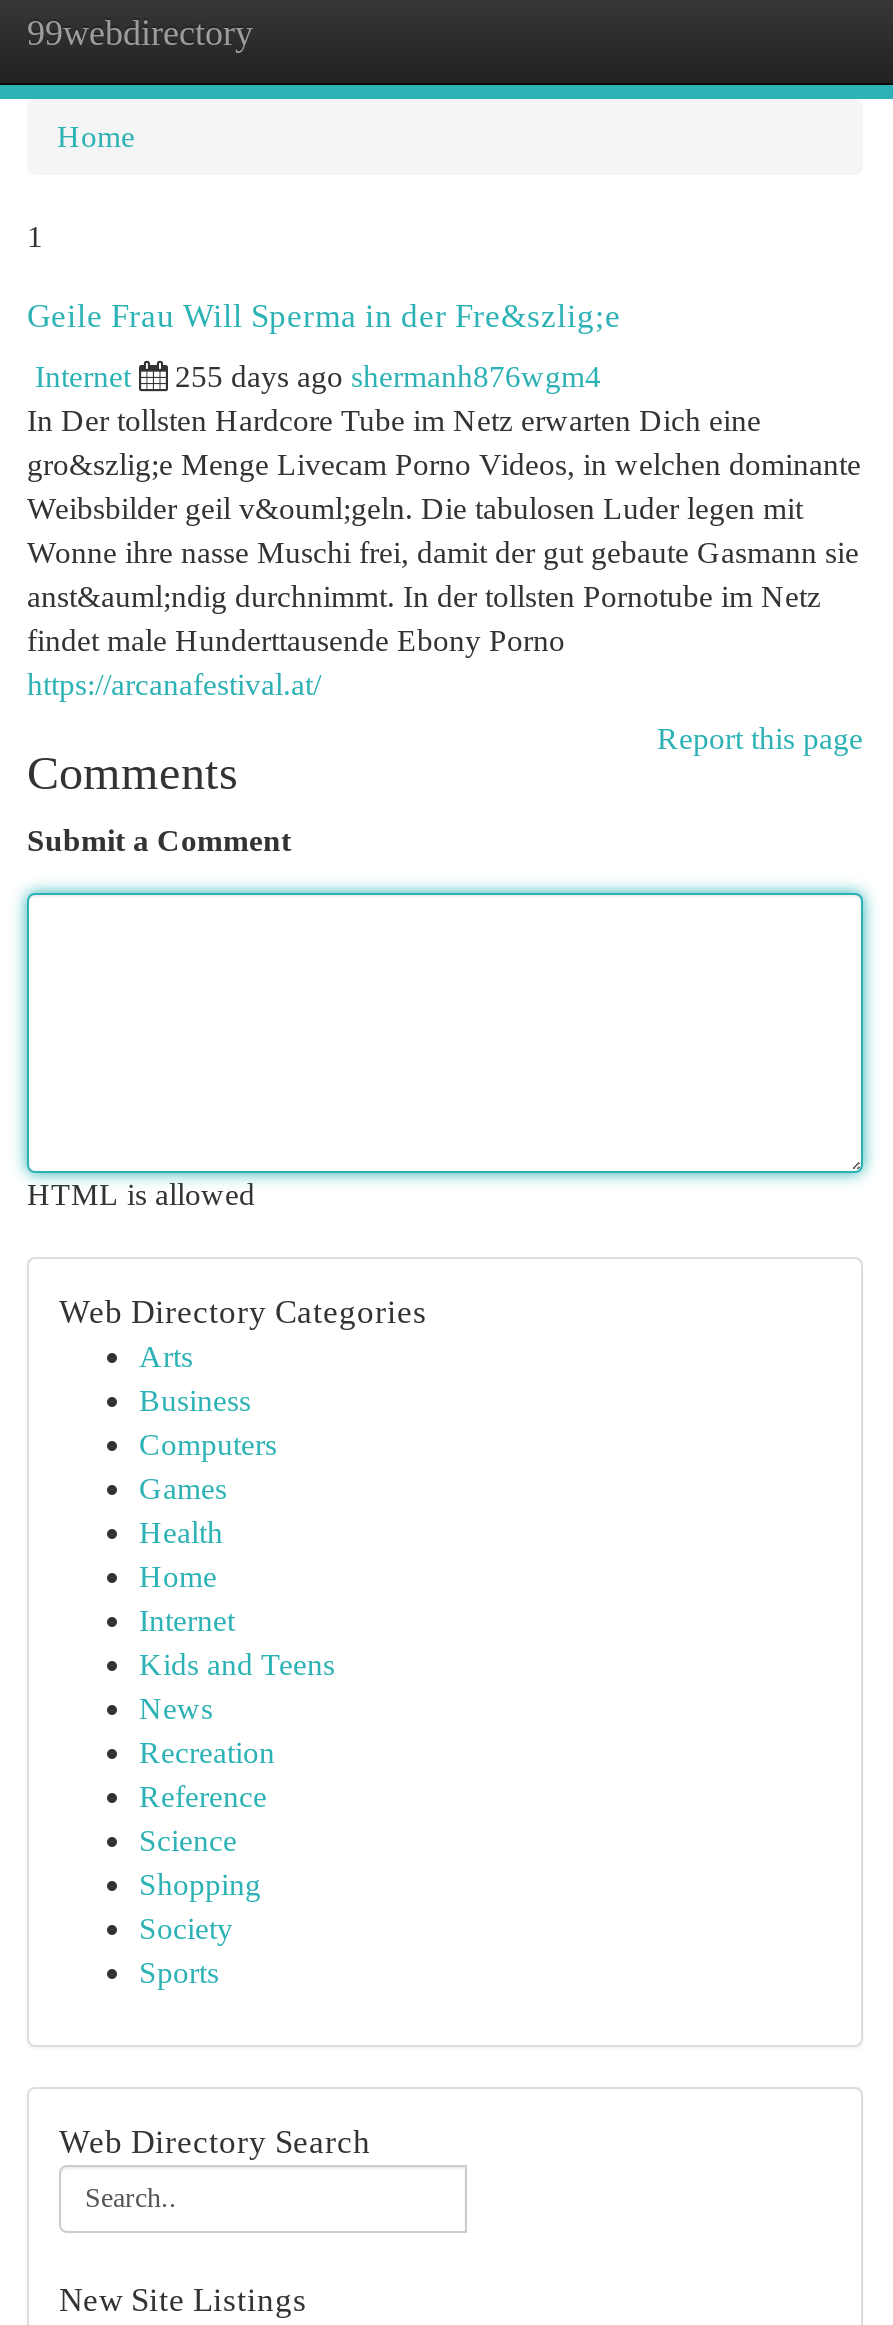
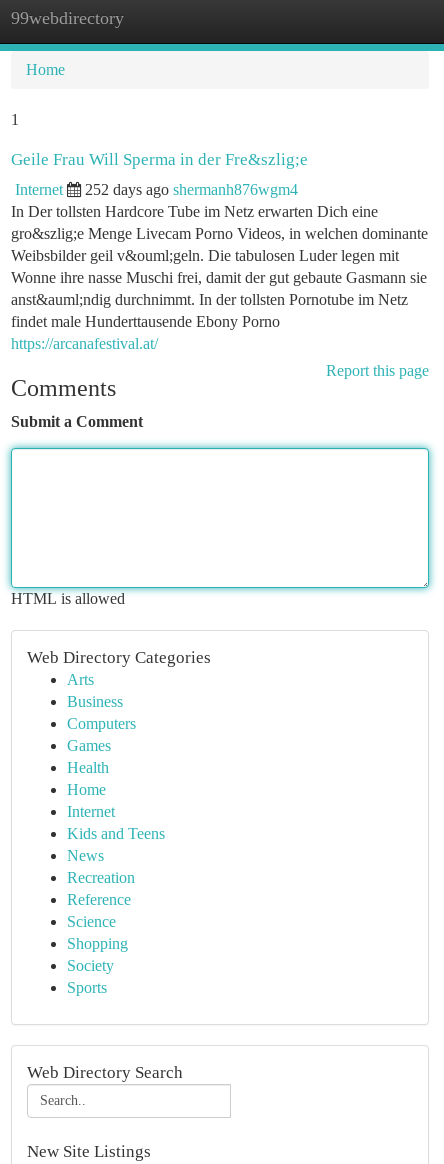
- 255 days ago shermanh876wgm4
+ 252 days ago shermanh876wgm4
